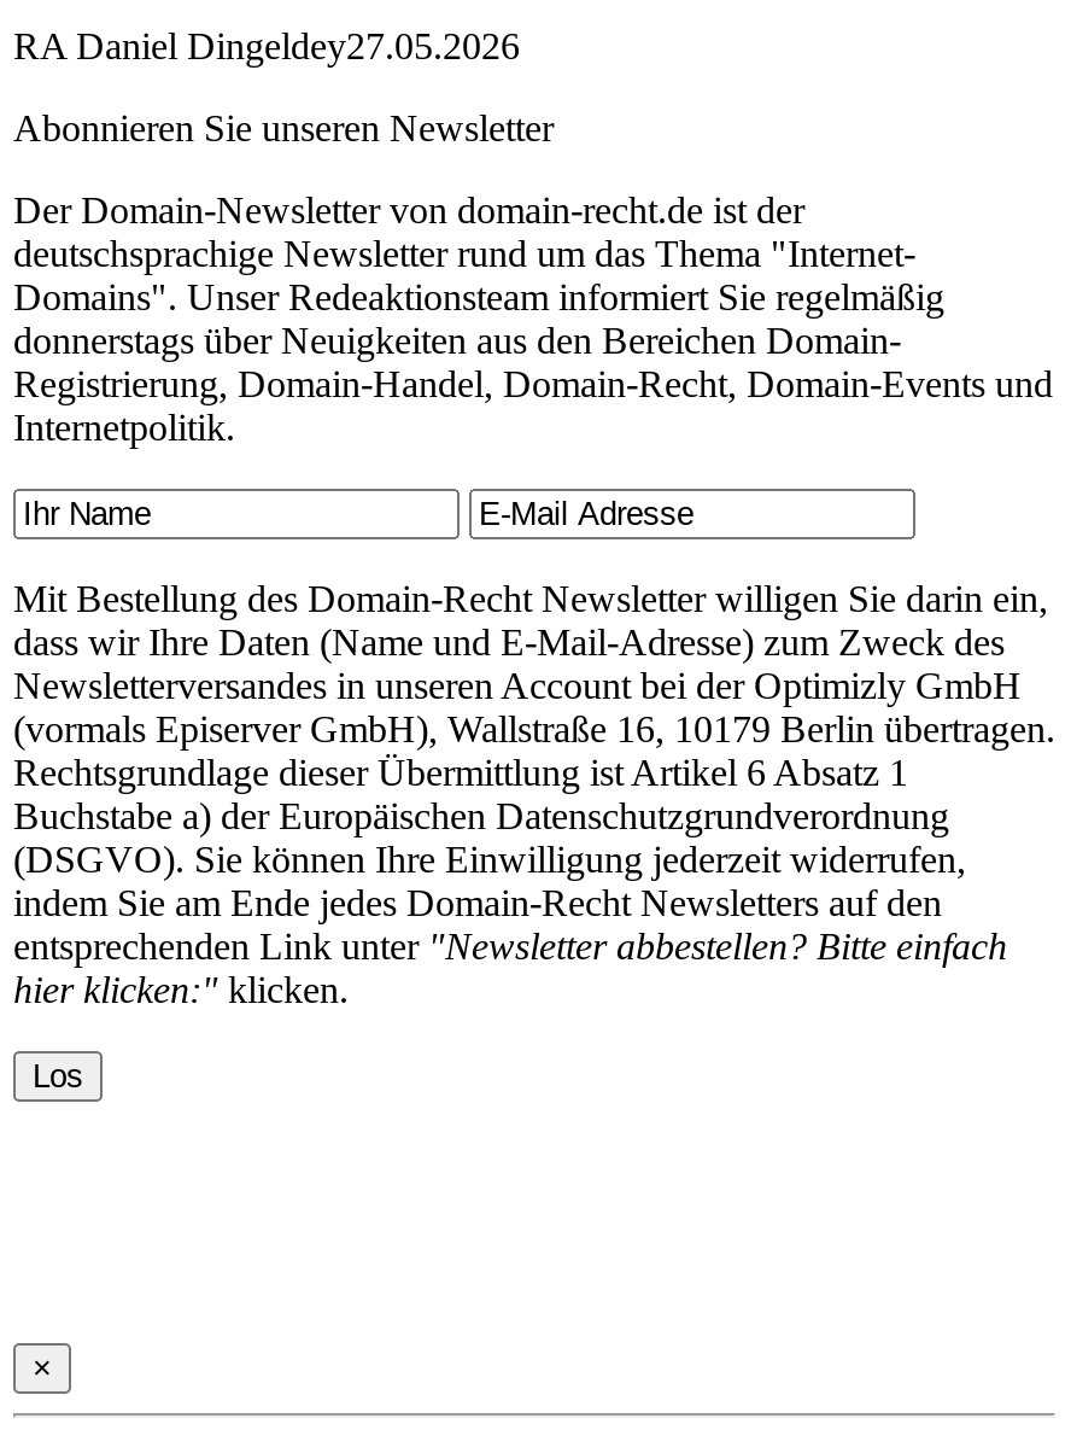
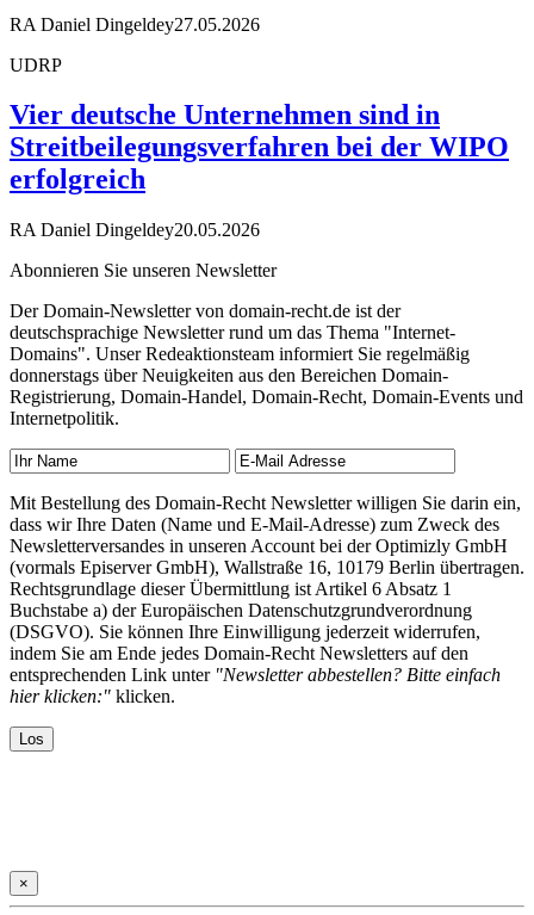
+ UDRP
+ Vier deutsche Unternehmen sind in
+ Streitbeilegungsverfahren bei der WIPO
+ erfolgreich
+ RA Daniel Dingeldey20.05.2026
